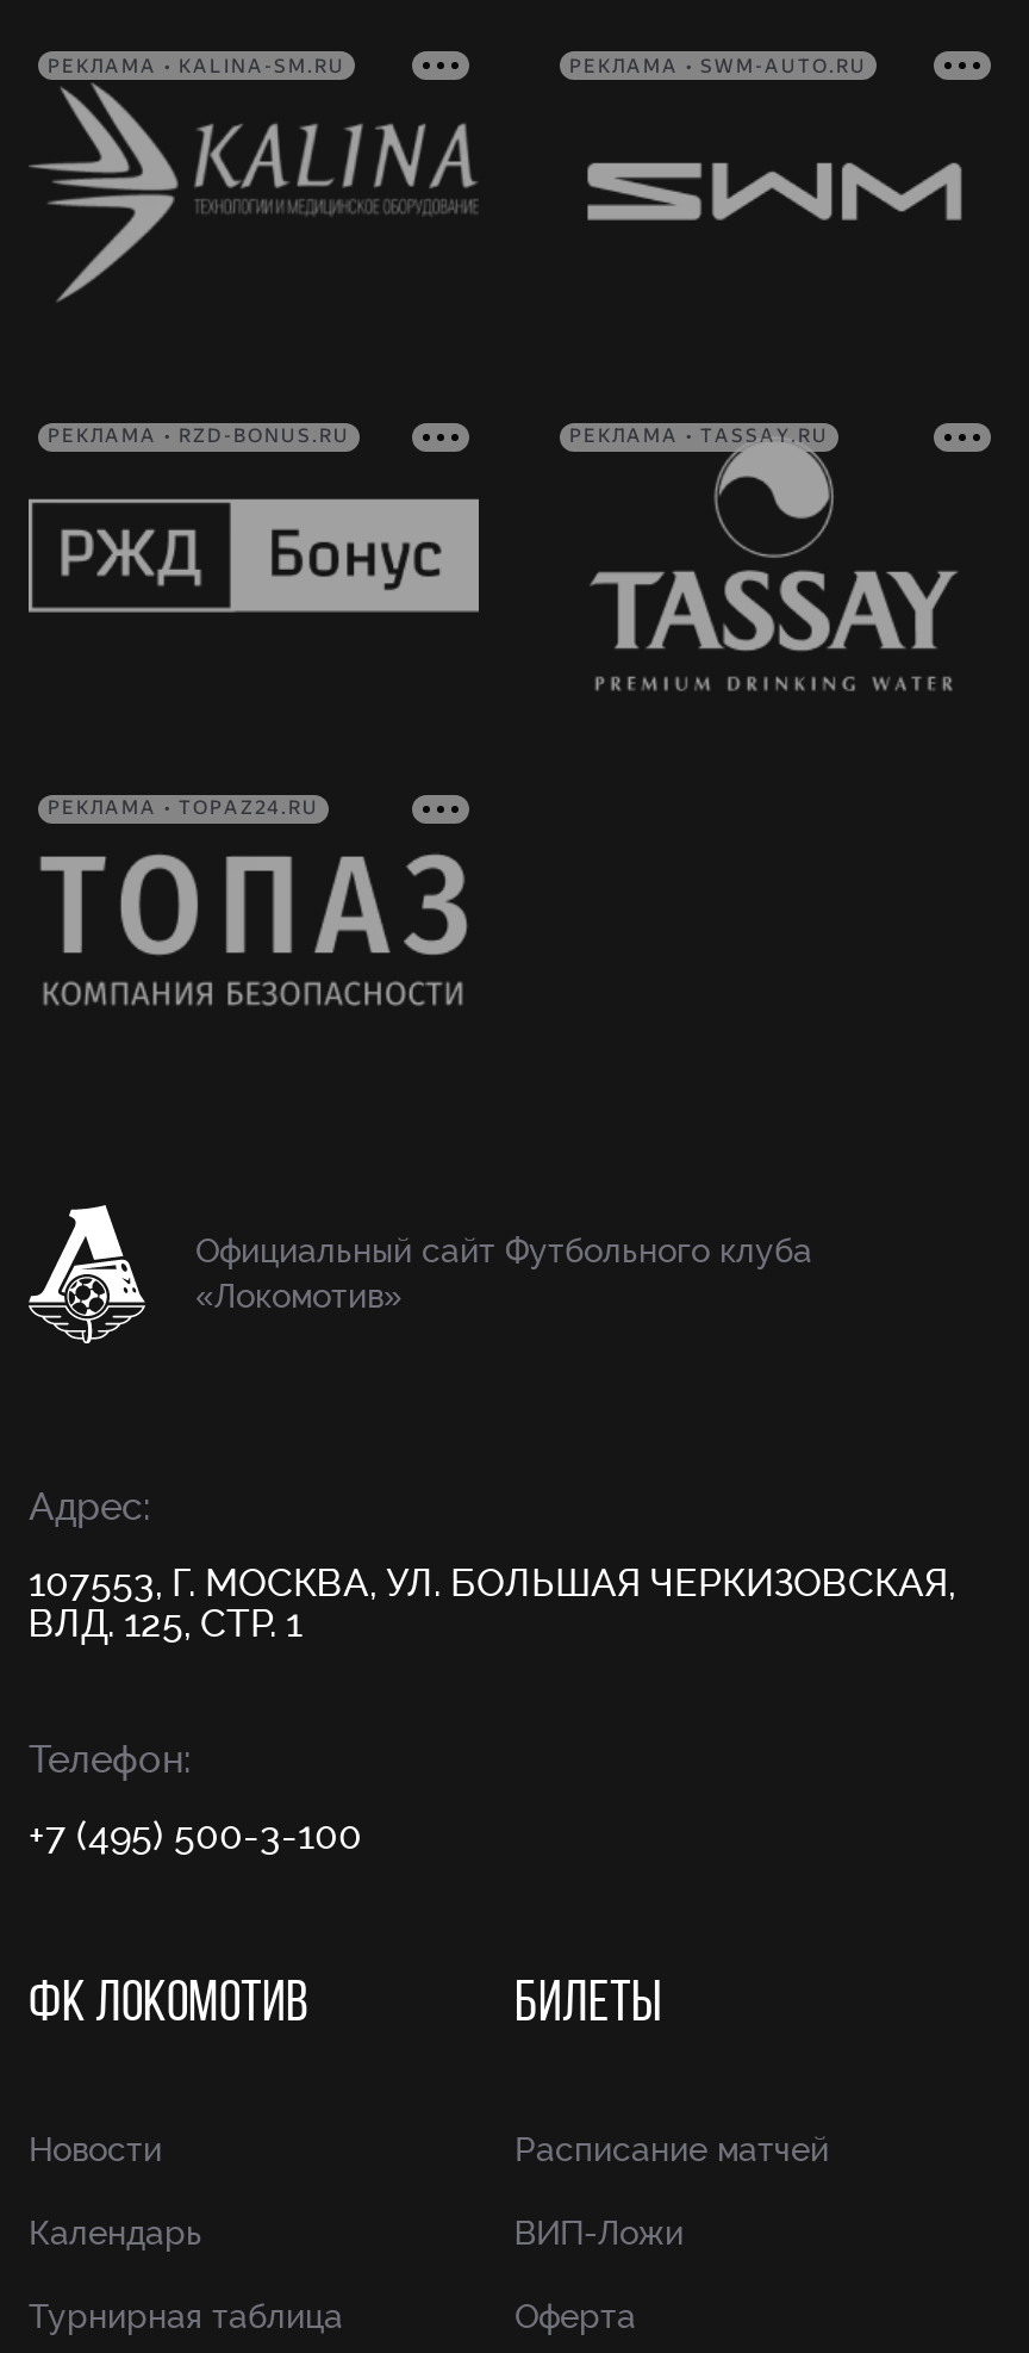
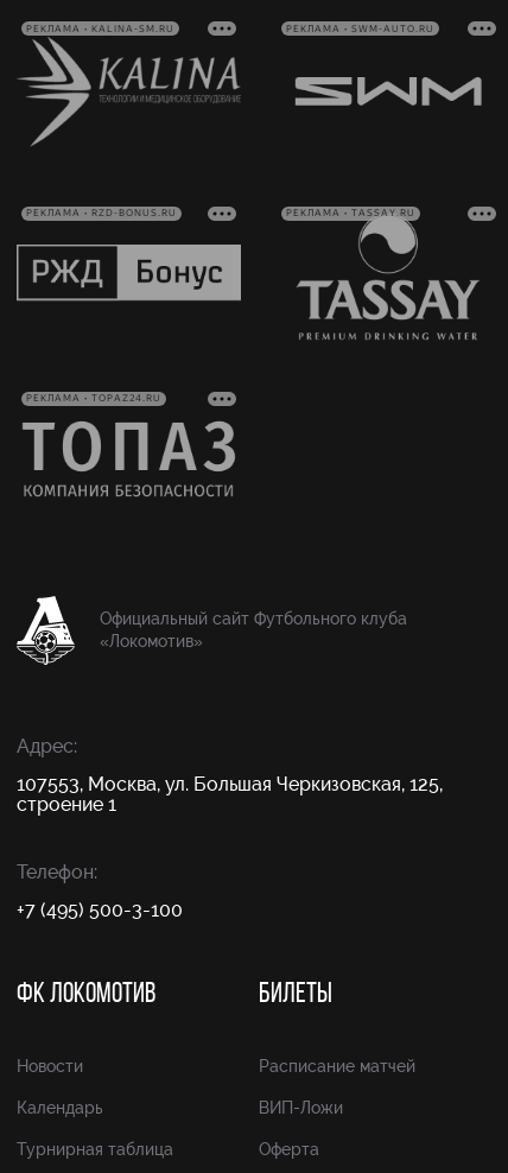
- 107553, Г. МОСКВА, УЛ. БОЛЬШАЯ ЧЕРКИЗОВСКАЯ,
- ВЛД. 125, СТР. 1
+ 107553, Москва, ул. Большая Черкизовская, 125,
+ строение 1
